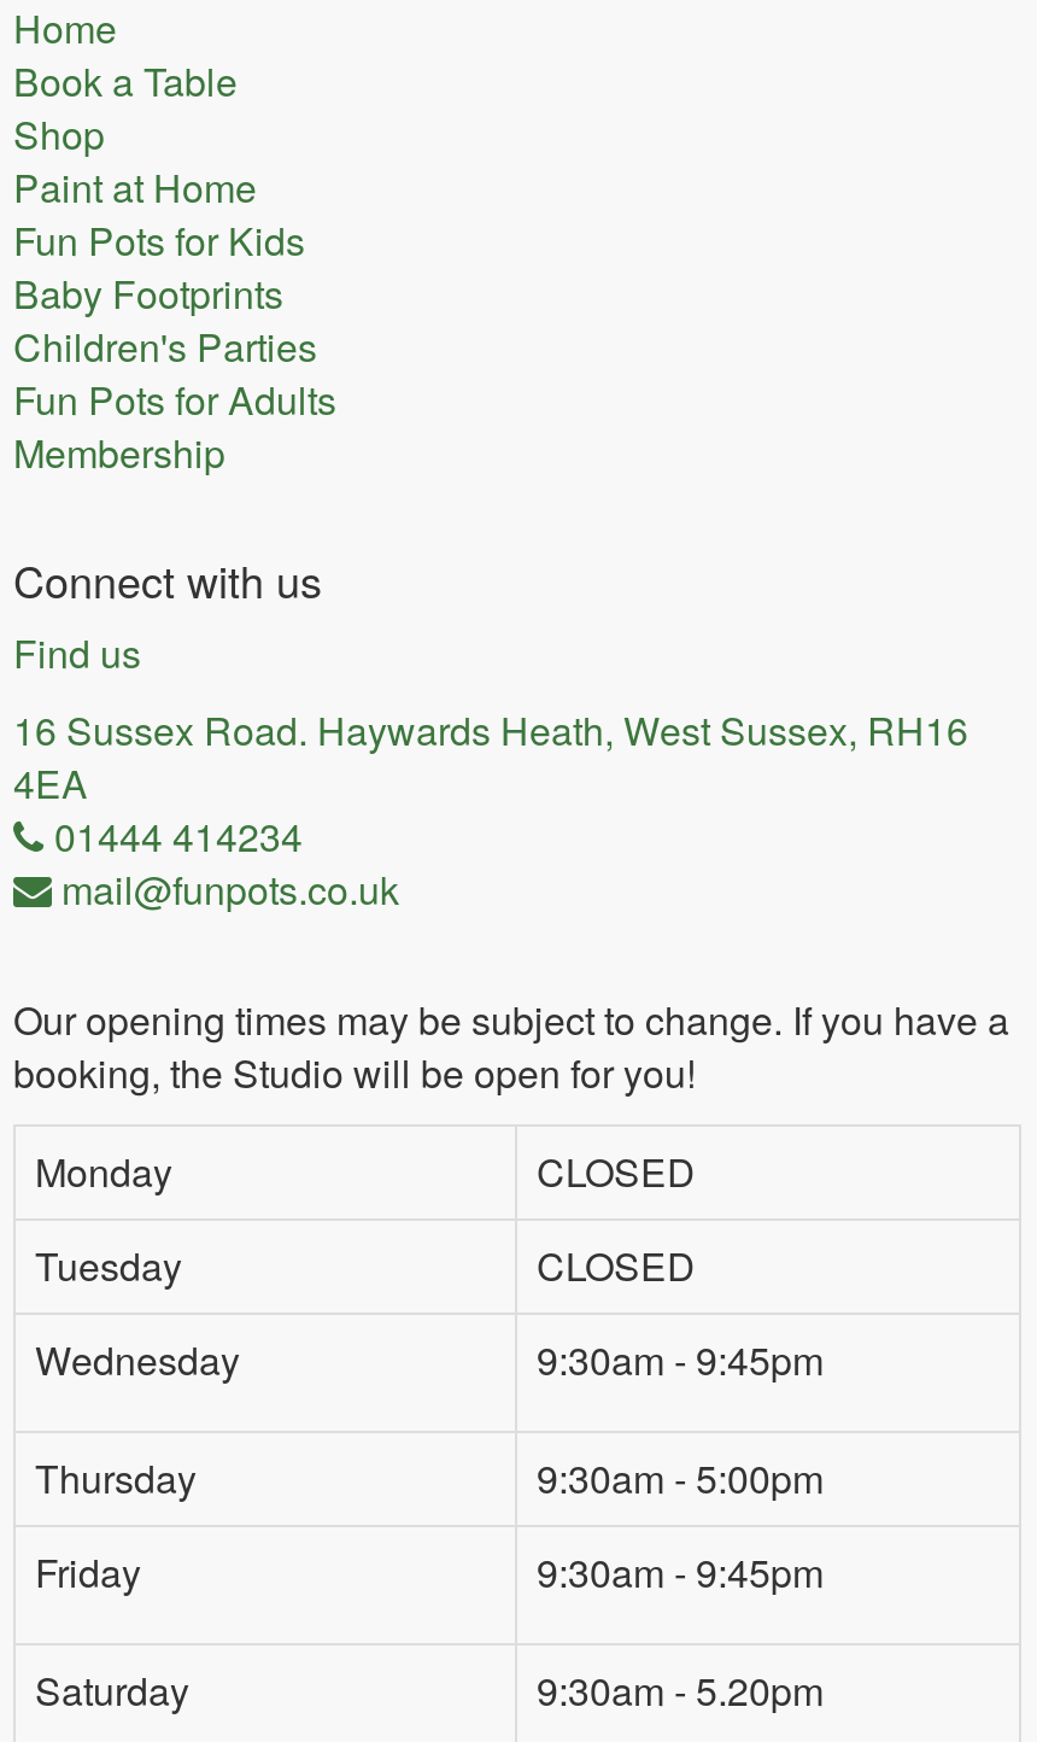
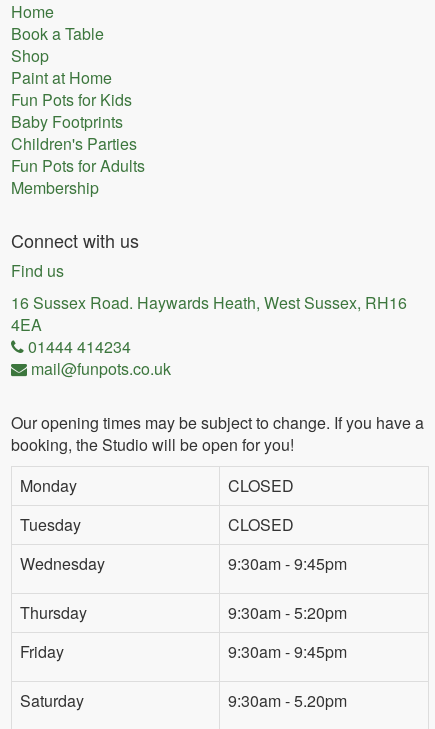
- 9:30am - 5:00pm
+ 9:30am - 5:20pm
